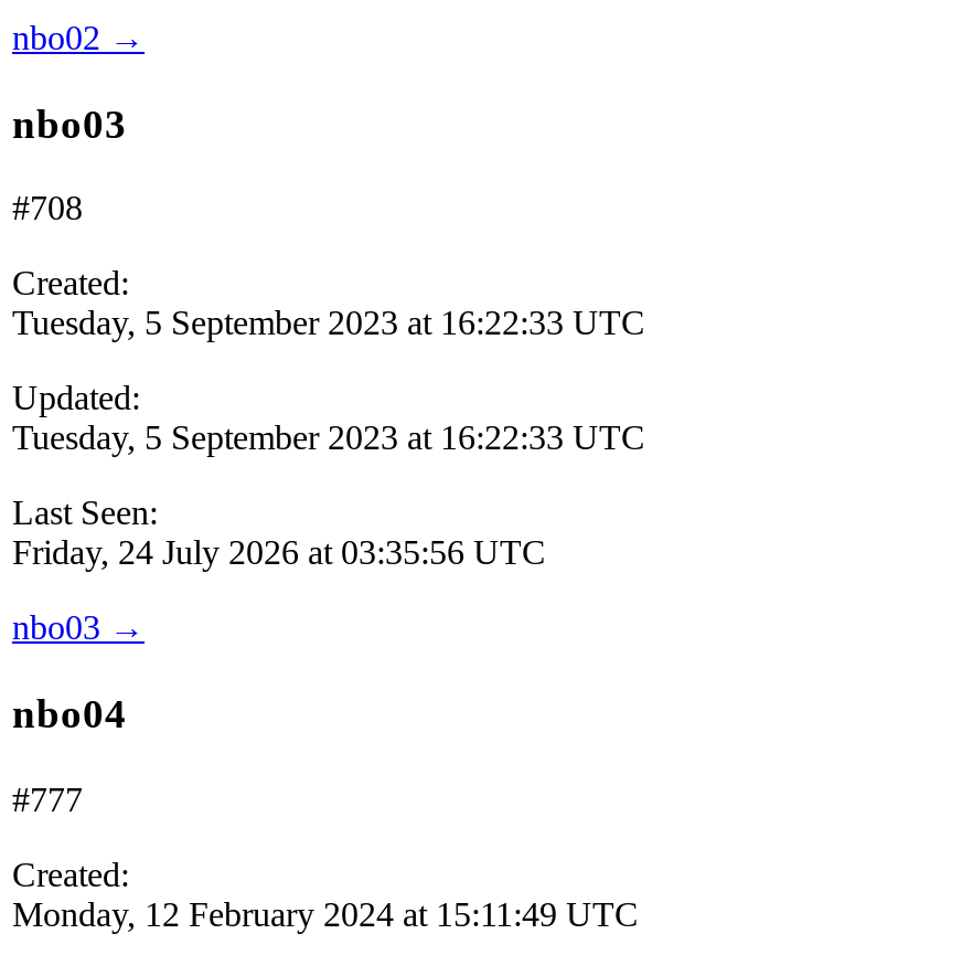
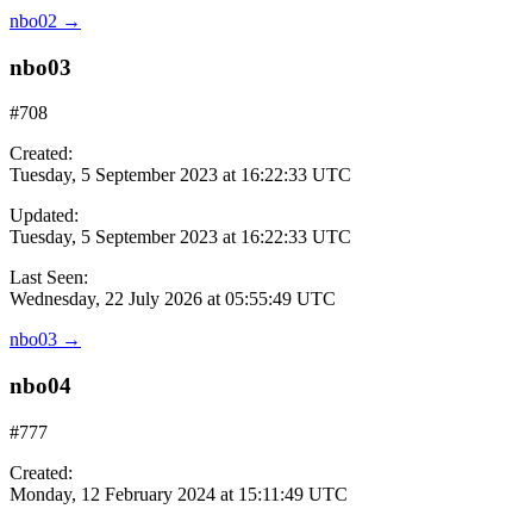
- Friday, 24 July 2026 at 03:35:56 UTC
+ Wednesday, 22 July 2026 at 05:55:49 UTC
